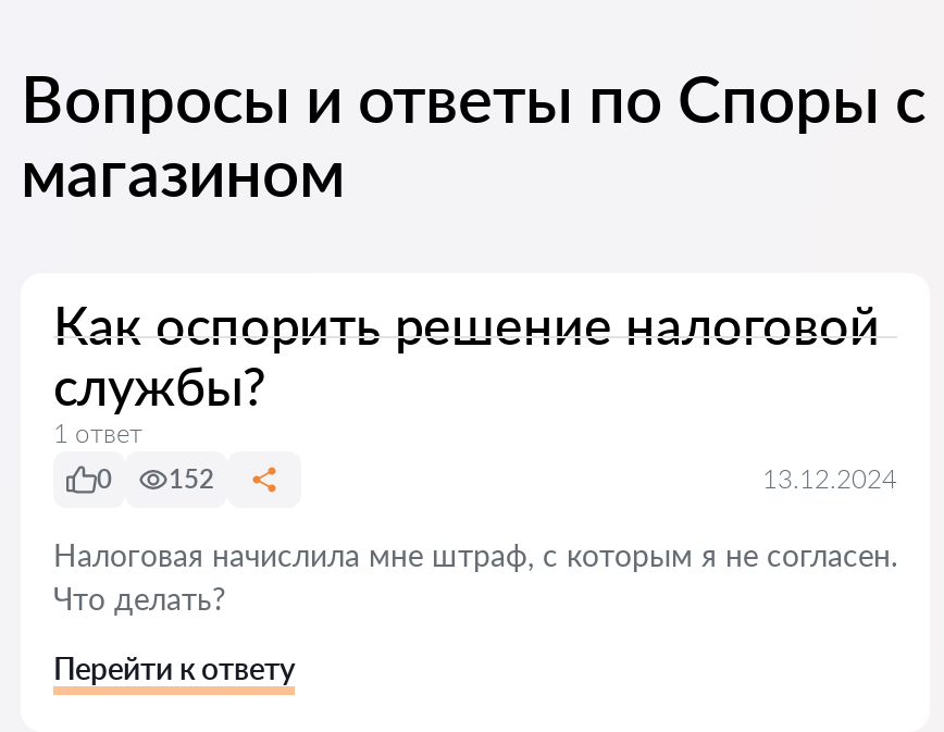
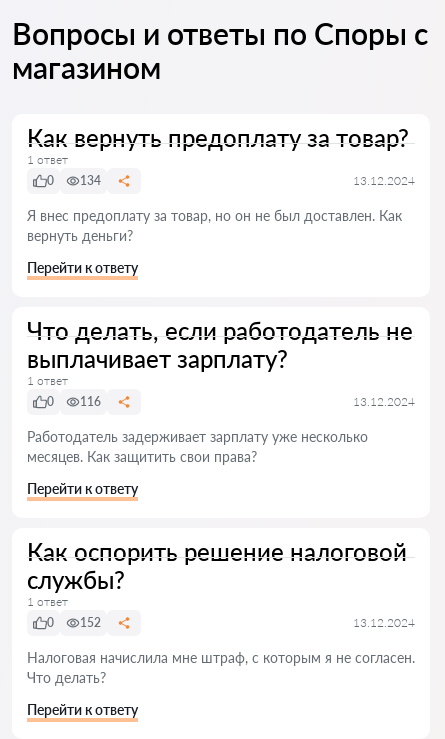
+ Как вернуть предоплату за товар?
+ 1 ответ
+ 0
+ 134
+ 13.12.2024
+ Я внес предоплату за товар, но он не был доставлен. Как
+ вернуть деньги?
+ Перейти к ответу
+ Что делать, если работодатель не
+ выплачивает зарплату?
+ 1 ответ
+ 0
+ 116
+ 13.12.2024
+ Работодатель задерживает зарплату уже несколько
+ месяцев. Как защитить свои права?
+ Перейти к ответу
